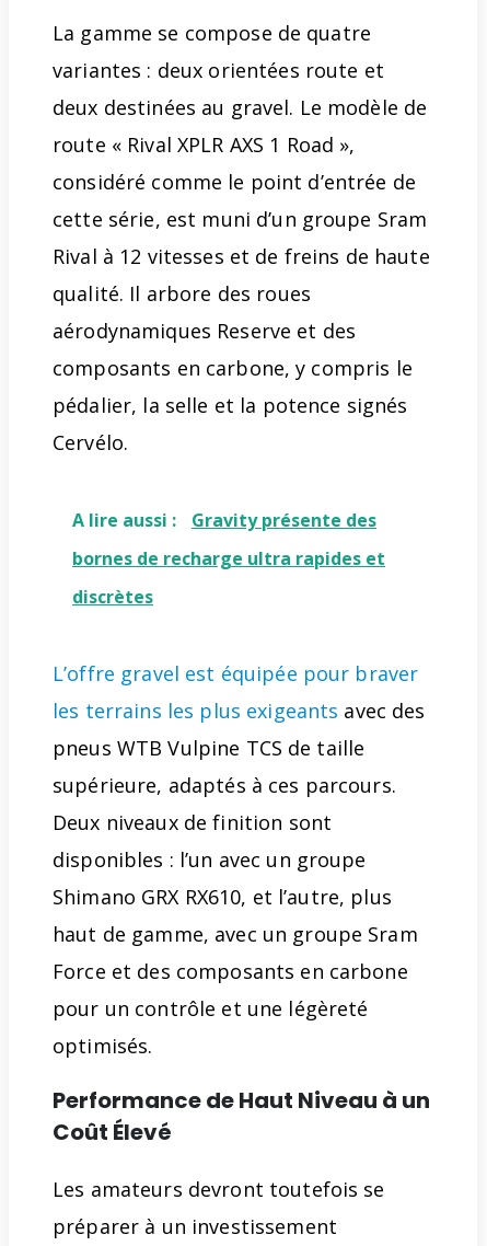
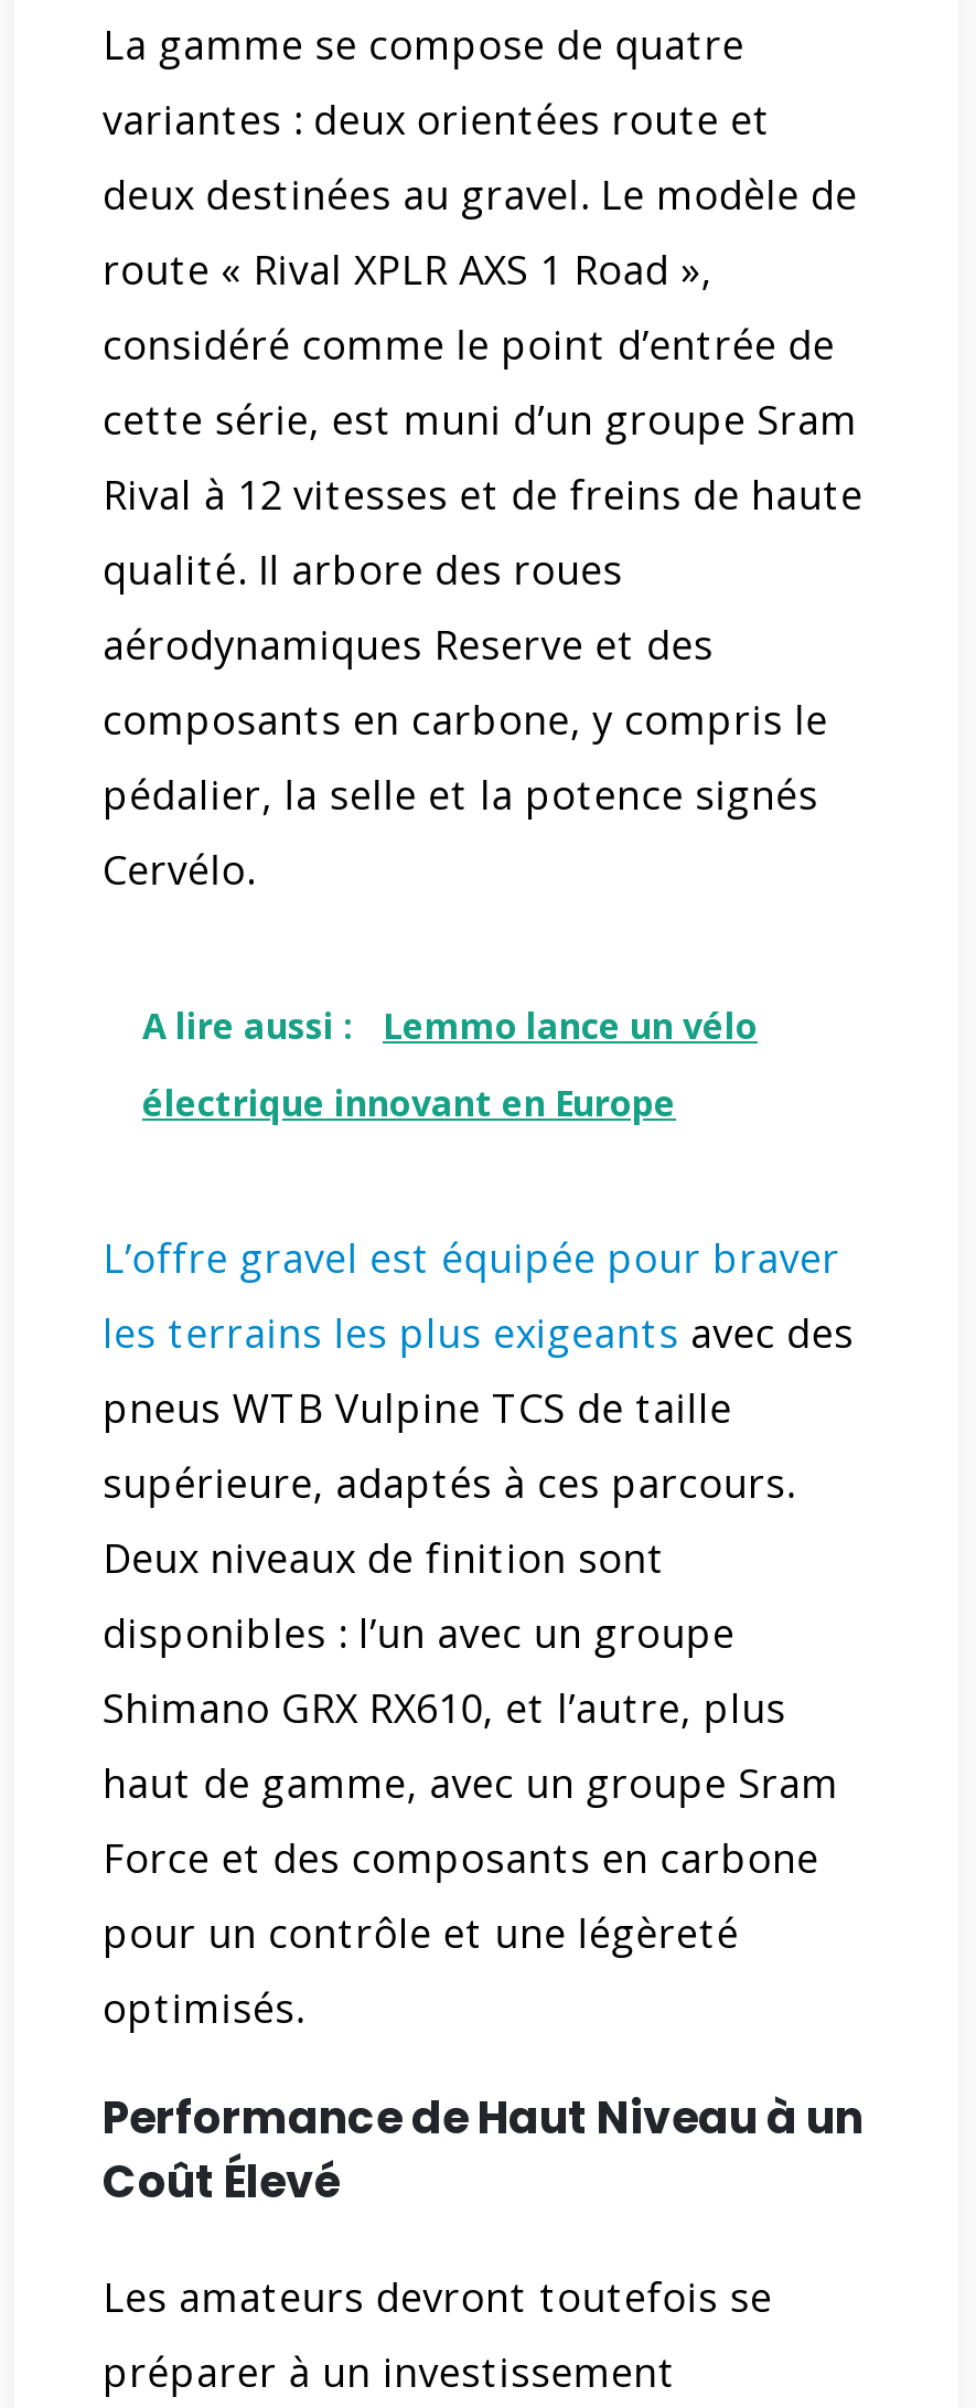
- A lire aussi : Gravity présente des
- bornes de recharge ultra rapides et
- discrètes
+ A lire aussi : Lemmo lance un vélo
+ électrique innovant en Europe
